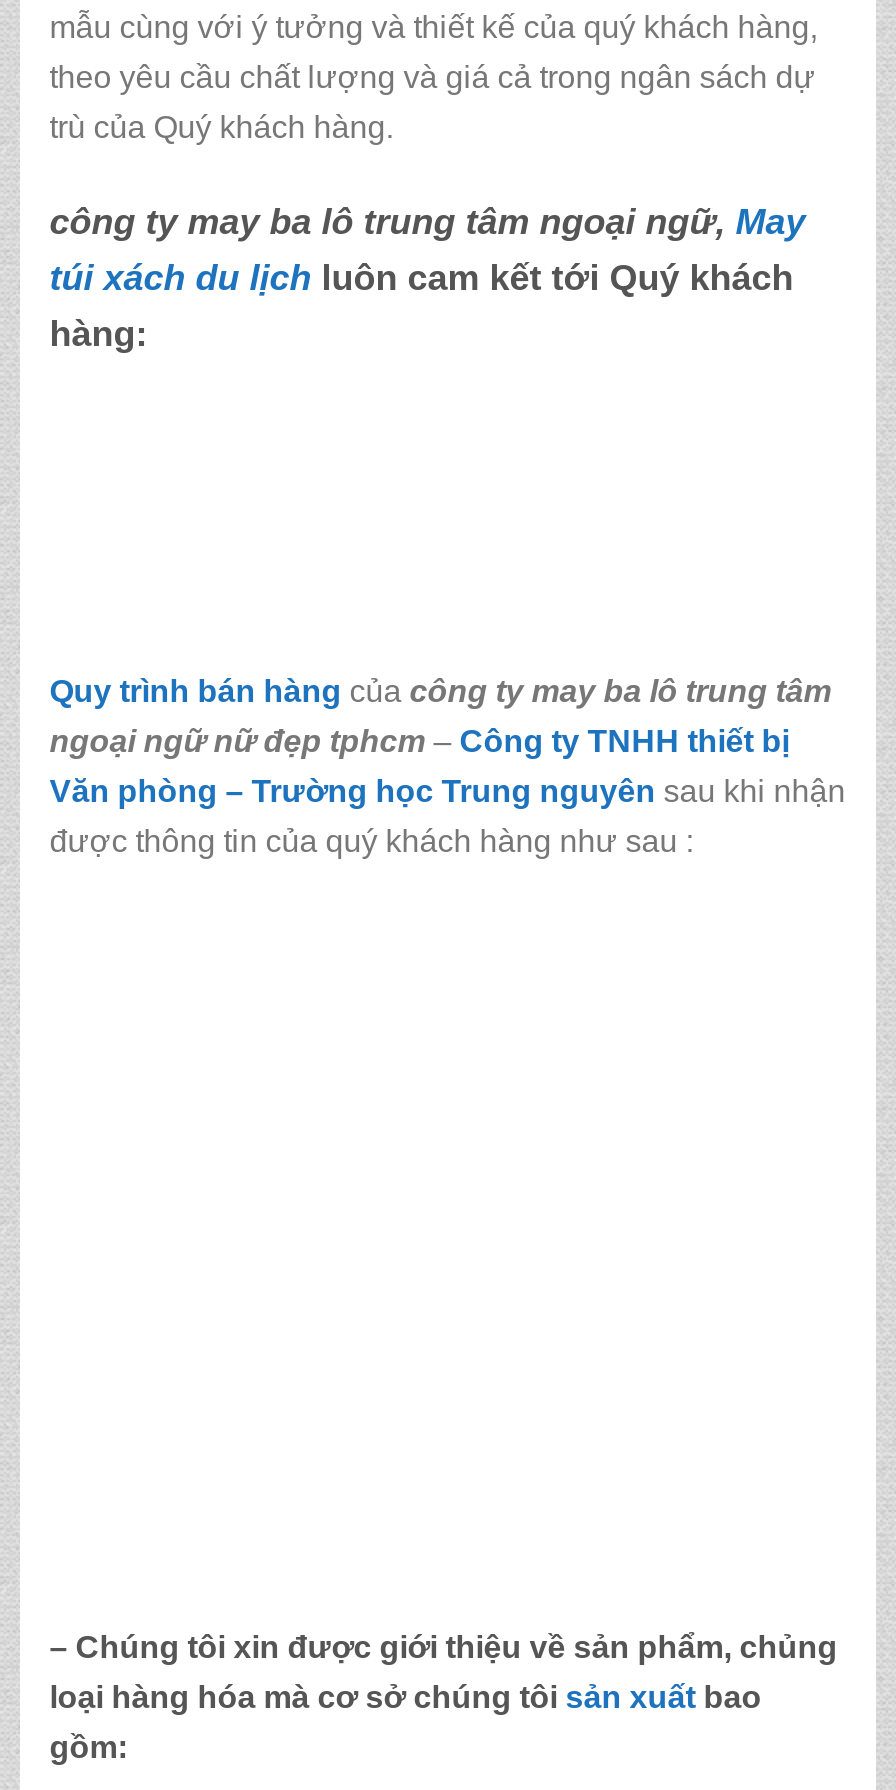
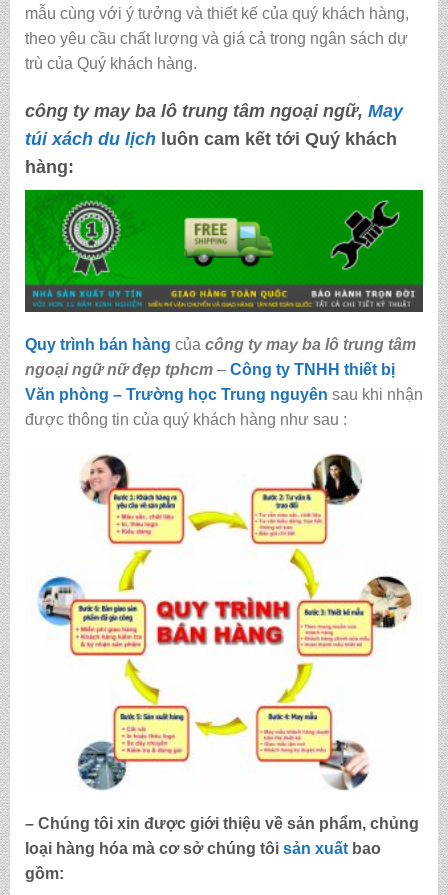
+ [image]

+ [image]
